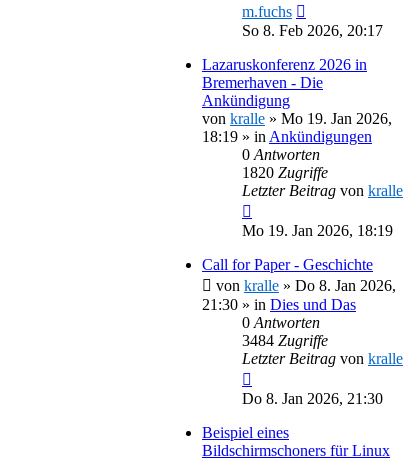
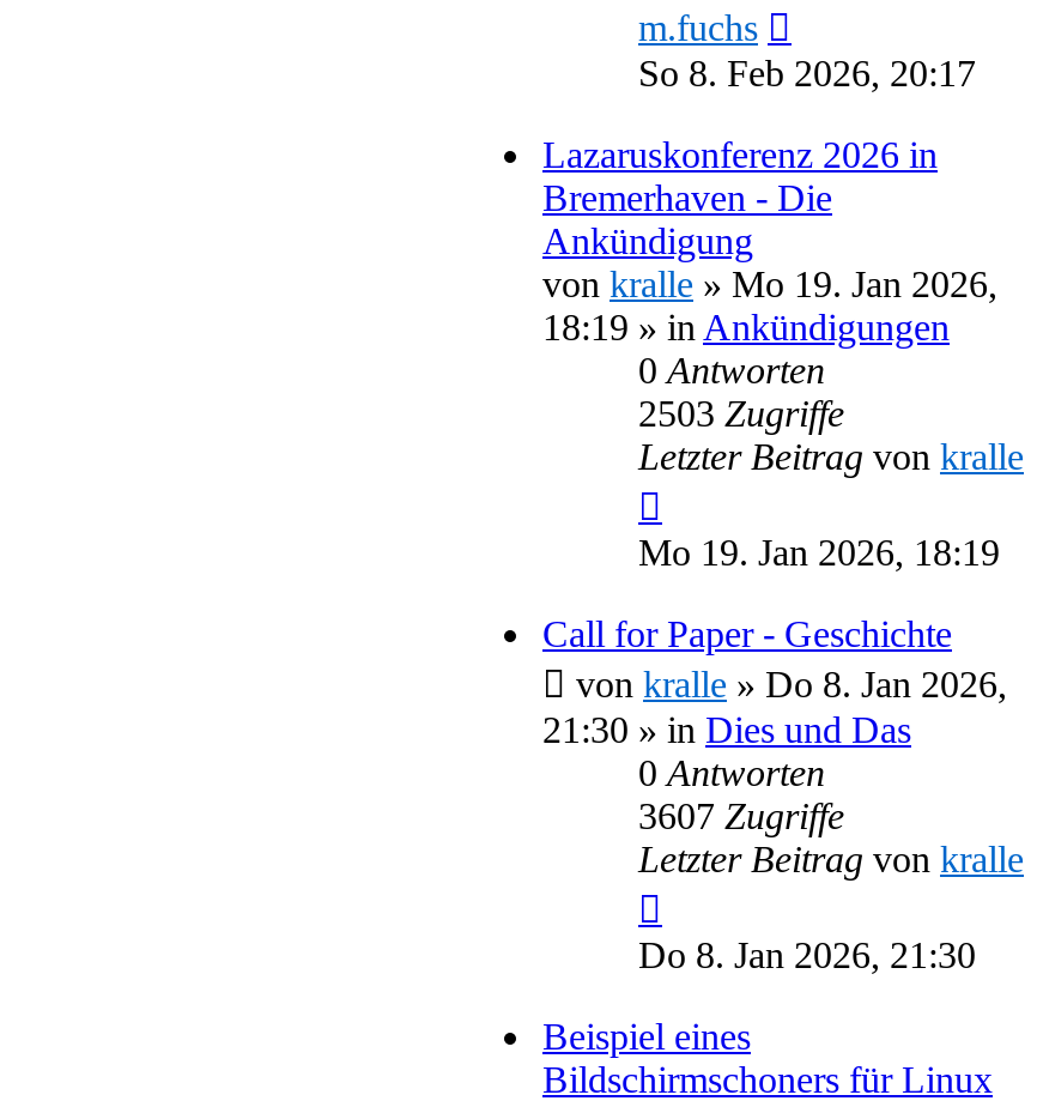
- 1820 Zugriffe
+ 2503 Zugriffe

- 3484 Zugriffe
+ 3607 Zugriffe
